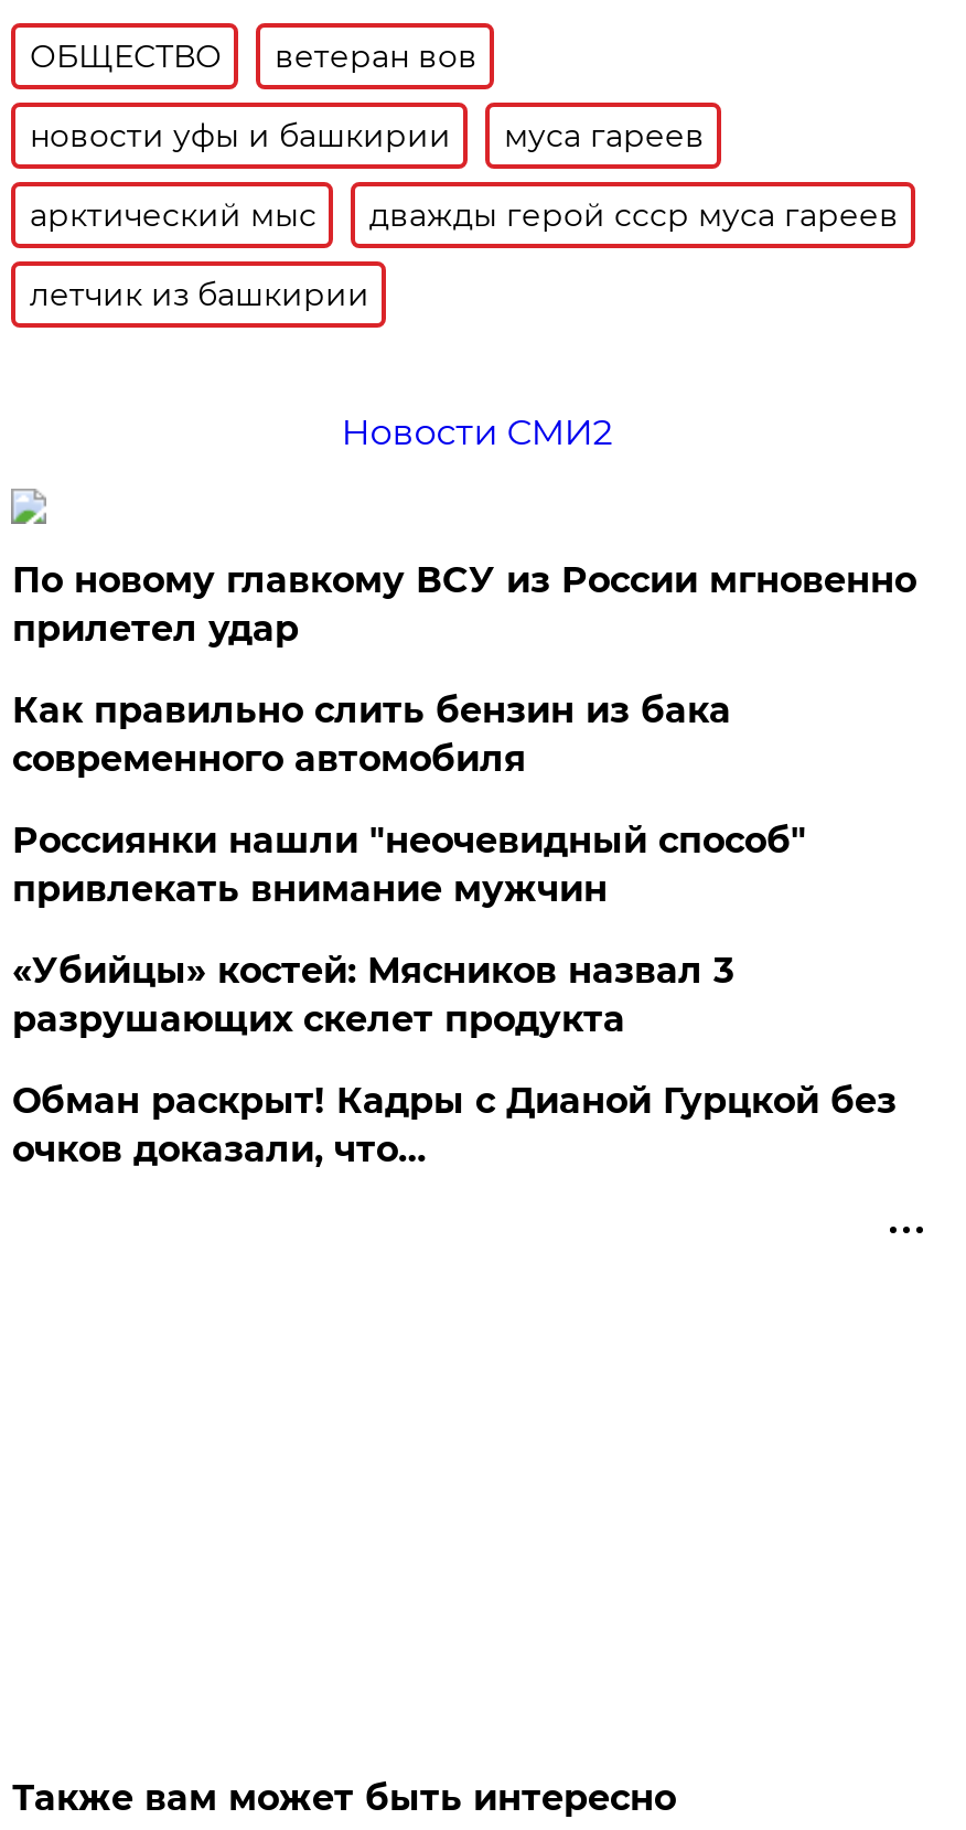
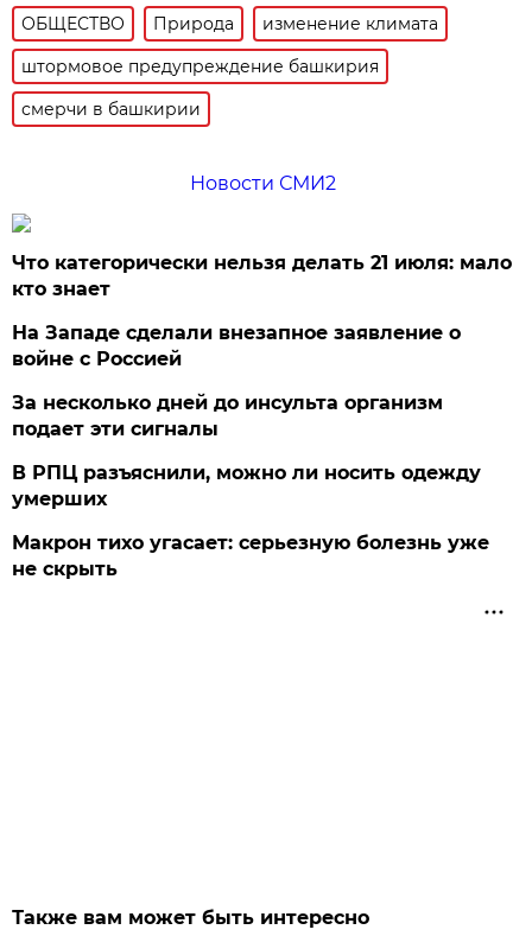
- ветеран вов
- новости уфы и башкирии
- муса гареев
- арктический мыс
- дважды герой ссср муса гареев
- летчик из башкирии
+ Природа
+ изменение климата
+ штормовое предупреждение башкирия
+ смерчи в башкирии

- По новому главкому ВСУ из России мгновенно
- прилетел удар
+ Что категорически нельзя делать 21 июля: мало
+ кто знает

- Как правильно слить бензин из бака
- современного автомобиля
+ На Западе сделали внезапное заявление о
+ войне с Россией

- Россиянки нашли "неочевидный способ"
- привлекать внимание мужчин
+ За несколько дней до инсульта организм
+ подает эти сигналы

- «Убийцы» костей: Мясников назвал 3
- разрушающих скелет продукта
+ В РПЦ разъяснили, можно ли носить одежду
+ умерших

- Обман раскрыт! Кадры с Дианой Гурцкой без
- очков доказали, что…
+ Макрон тихо угасает: серьезную болезнь уже
+ не скрыть
